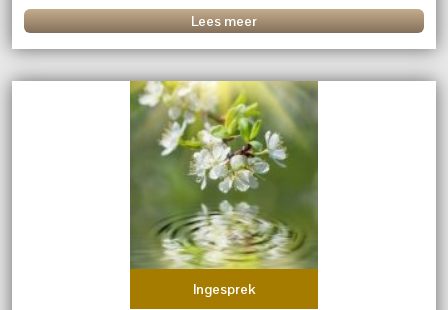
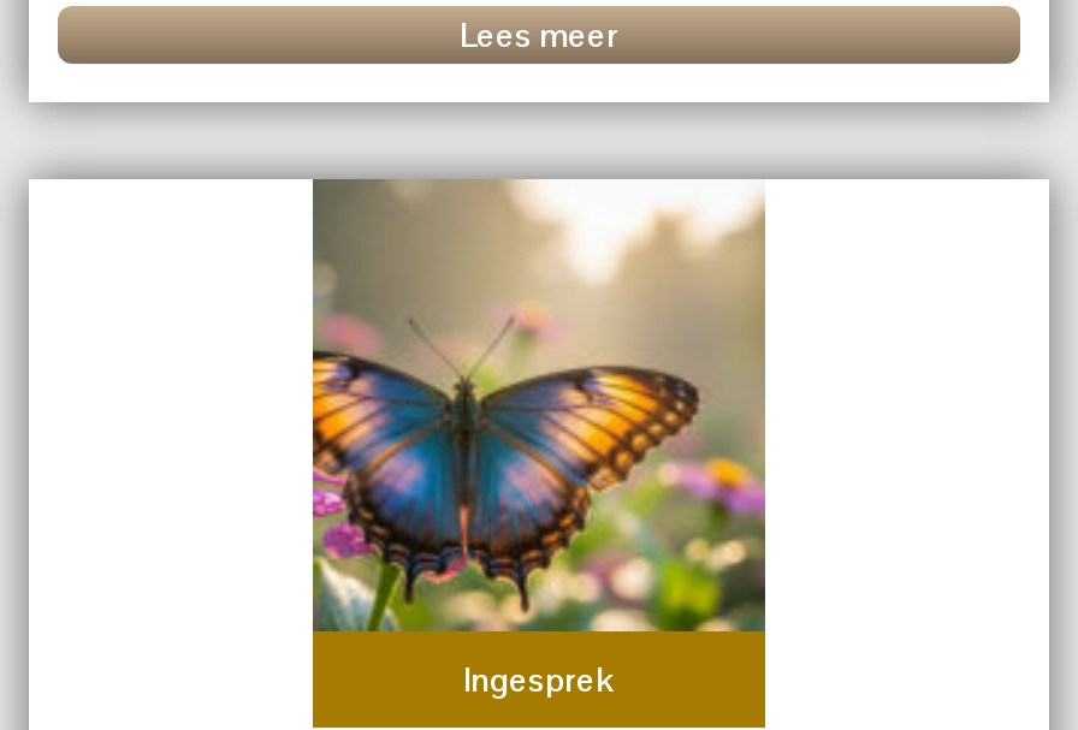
- [image]
+ [image]
